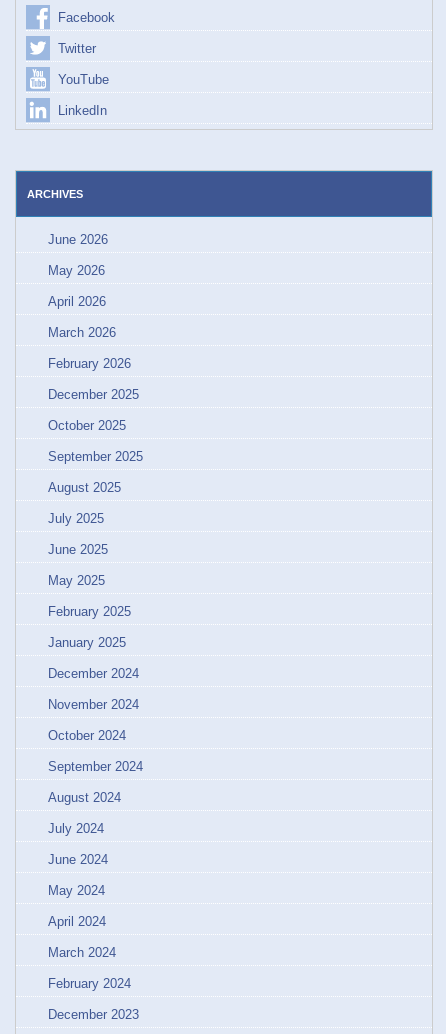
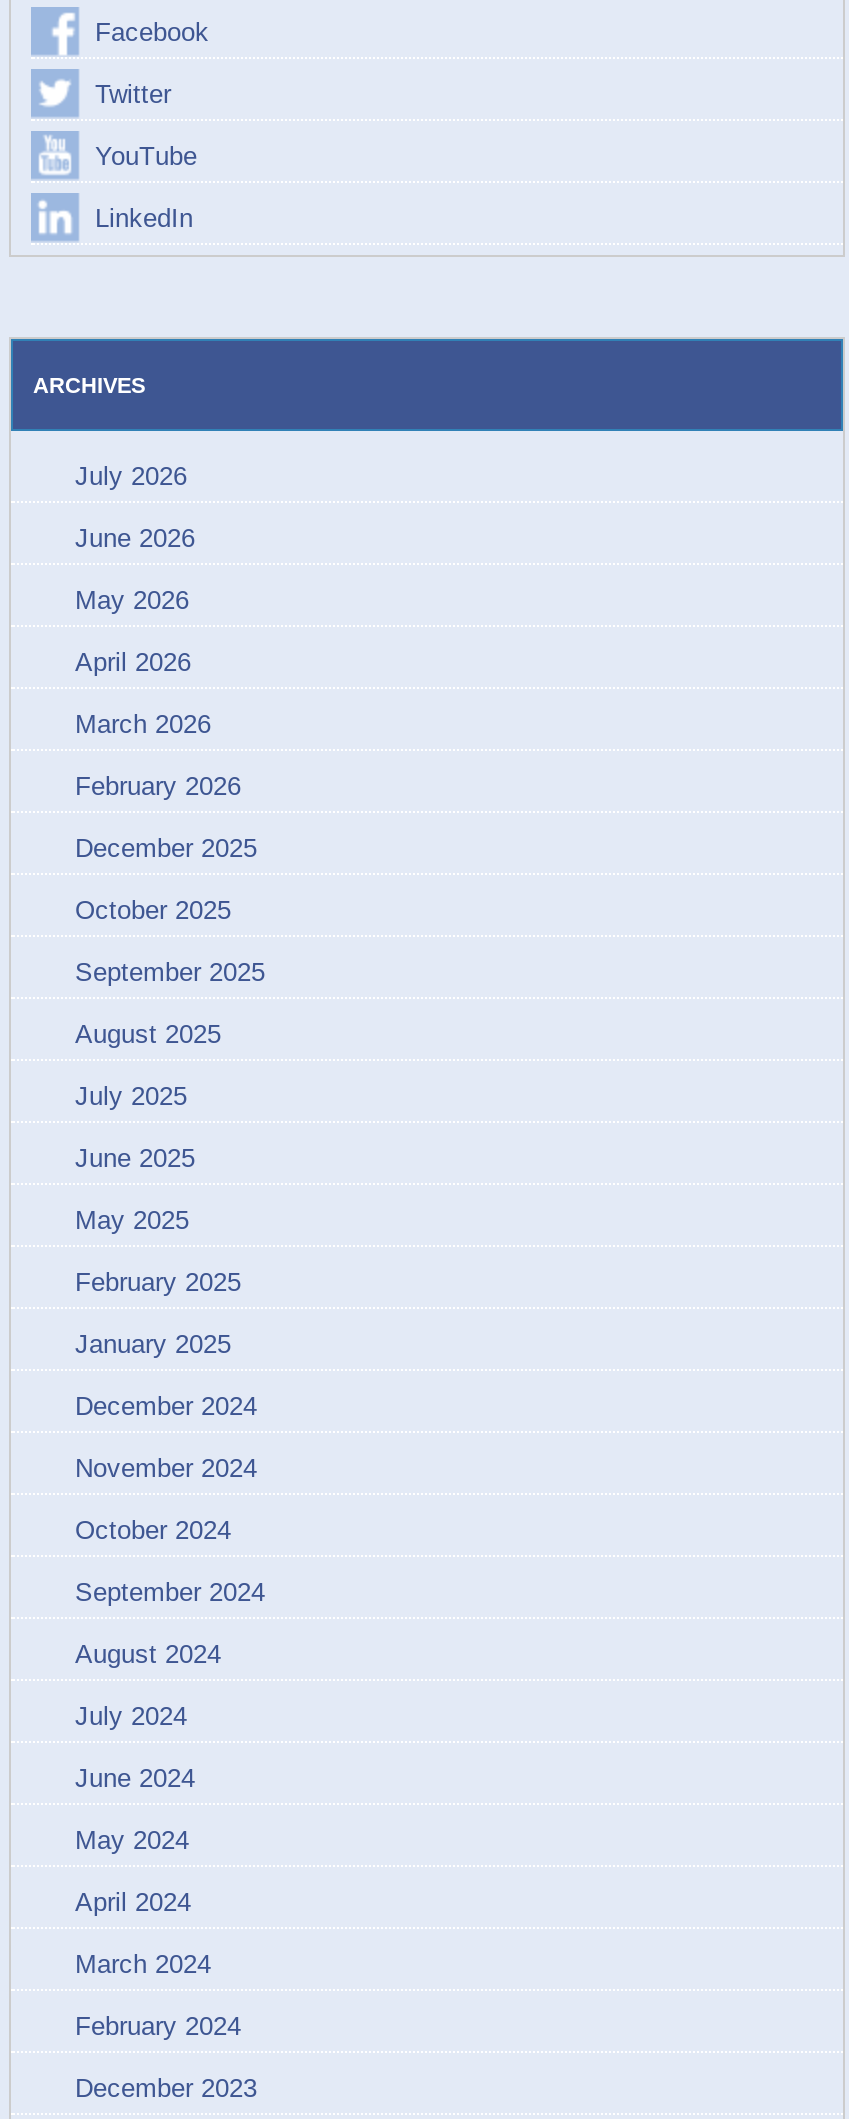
+ July 2026
